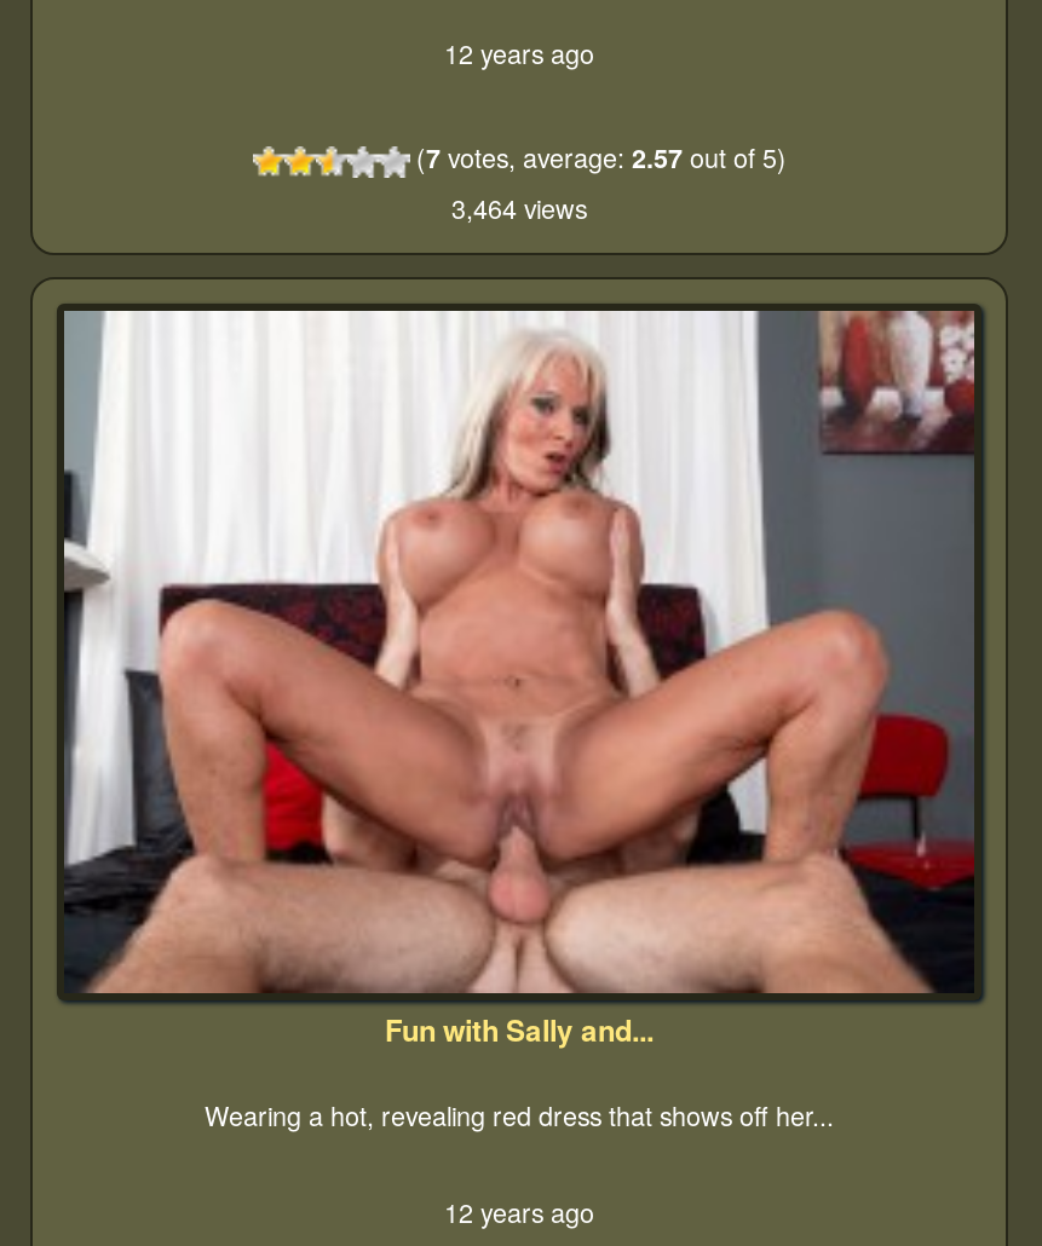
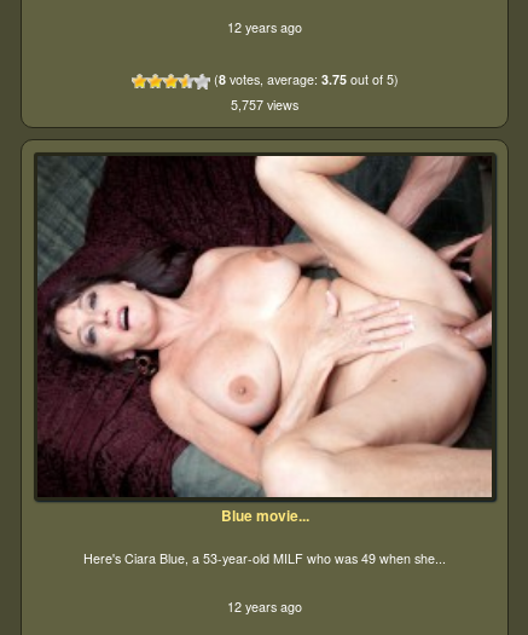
- (7 votes, average: 2.57 out of 5)
- 3,464 views
+ (8 votes, average: 3.75 out of 5)
+ 5,757 views

- [image]
- Fun with Sally and...
+ [image]
+ Blue movie...

- Wearing a hot, revealing red dress that shows off her...
+ Here's Ciara Blue, a 53-year-old MILF who was 49 when she...
